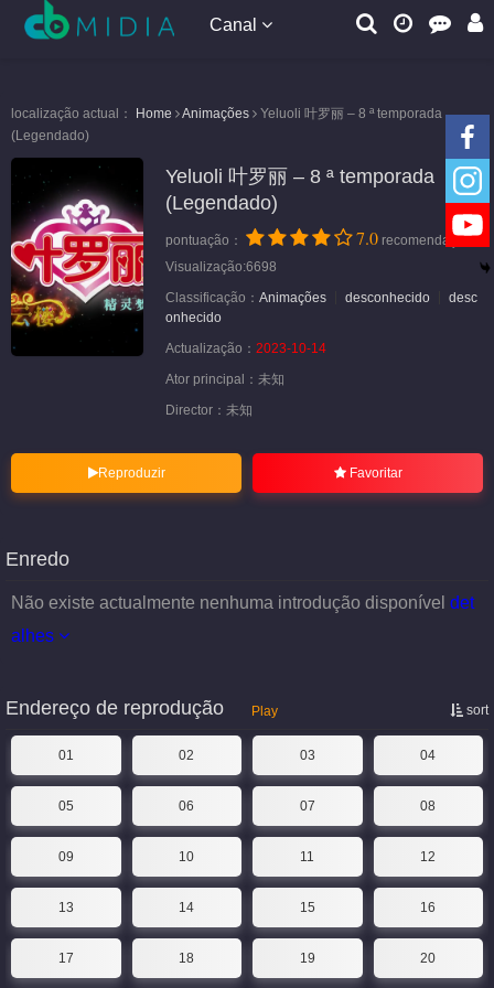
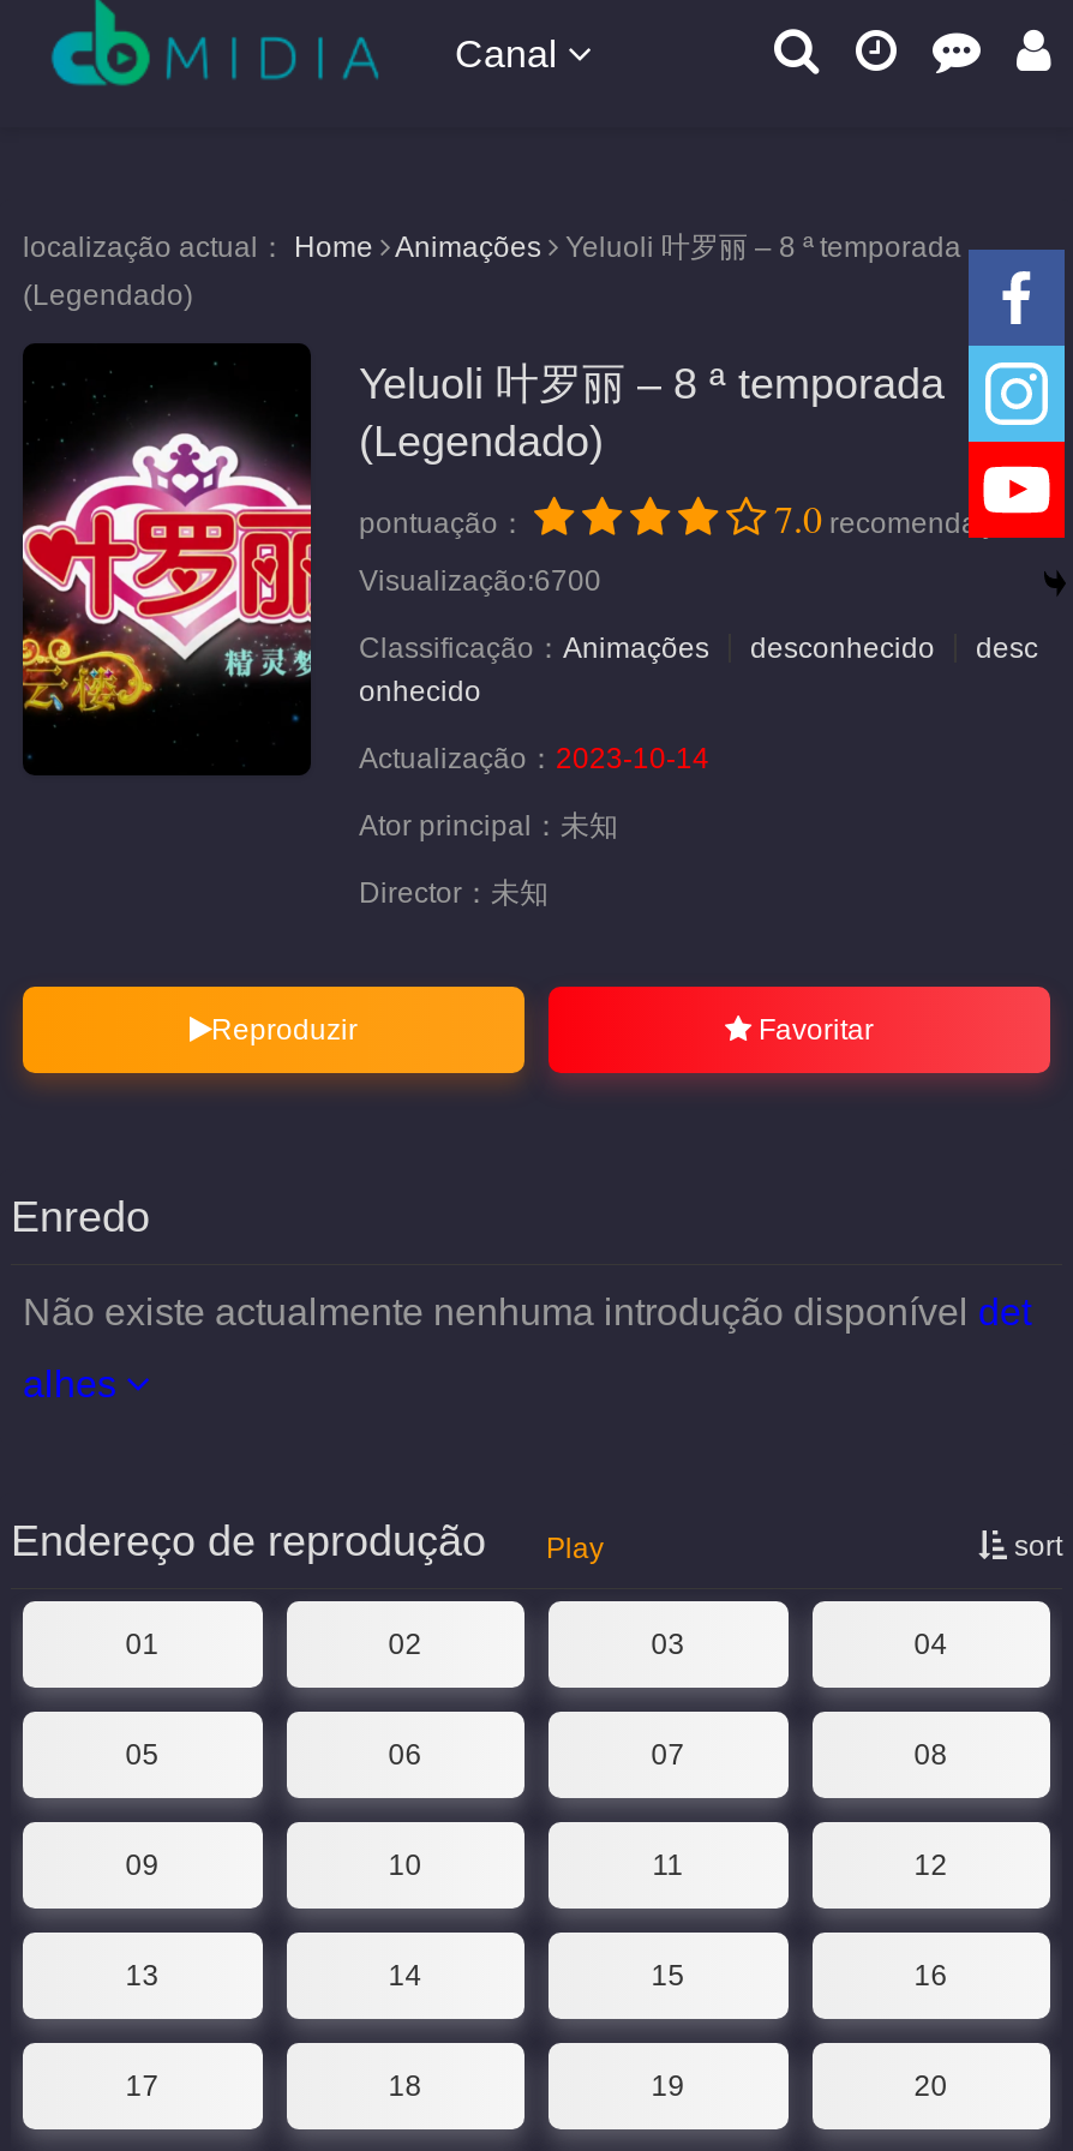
- Visualização:6698
+ Visualização:6700
